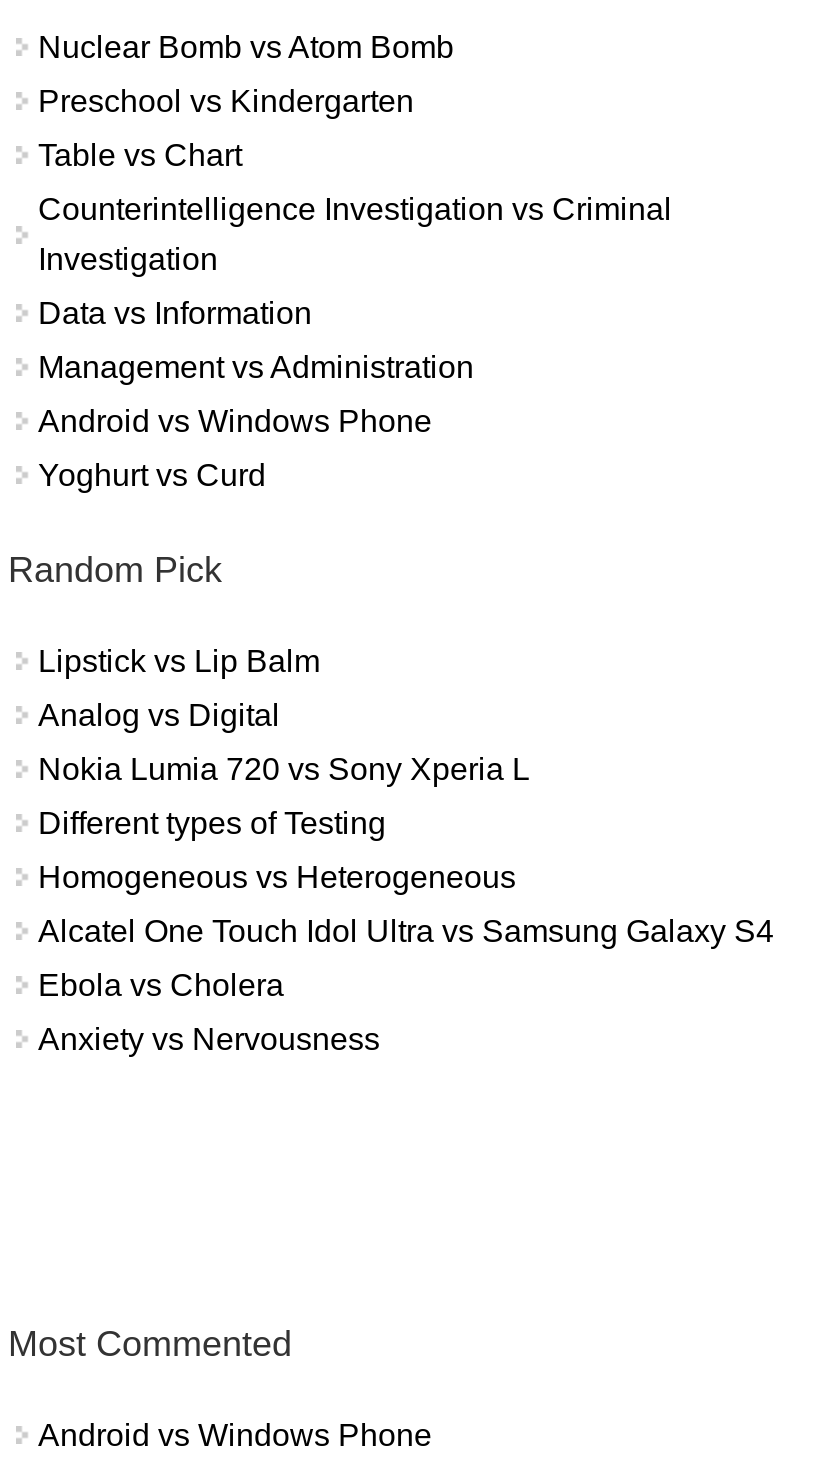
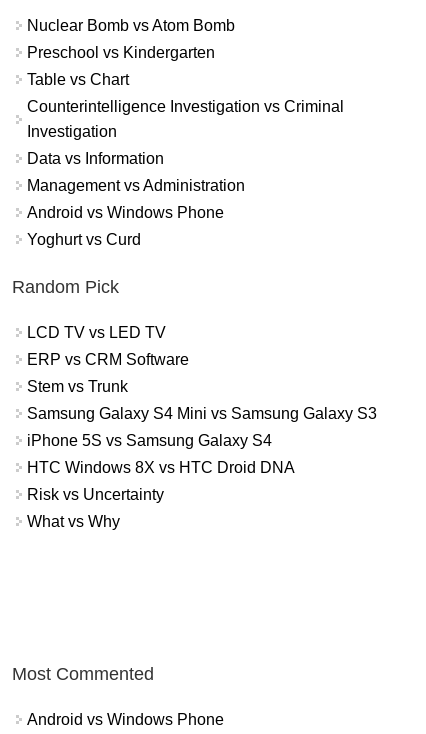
- Lipstick vs Lip Balm
+ LCD TV vs LED TV

- Analog vs Digital
+ ERP vs CRM Software

- Nokia Lumia 720 vs Sony Xperia L
+ Stem vs Trunk

- Different types of Testing
+ Samsung Galaxy S4 Mini vs Samsung Galaxy S3

- Homogeneous vs Heterogeneous
+ iPhone 5S vs Samsung Galaxy S4

- Alcatel One Touch Idol Ultra vs Samsung Galaxy S4
+ HTC Windows 8X vs HTC Droid DNA

- Ebola vs Cholera
+ Risk vs Uncertainty

- Anxiety vs Nervousness
+ What vs Why
